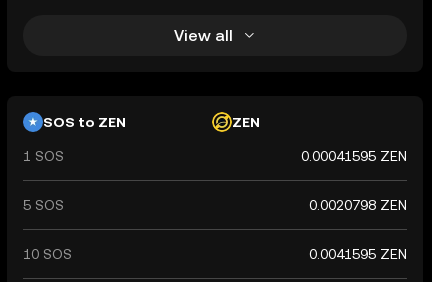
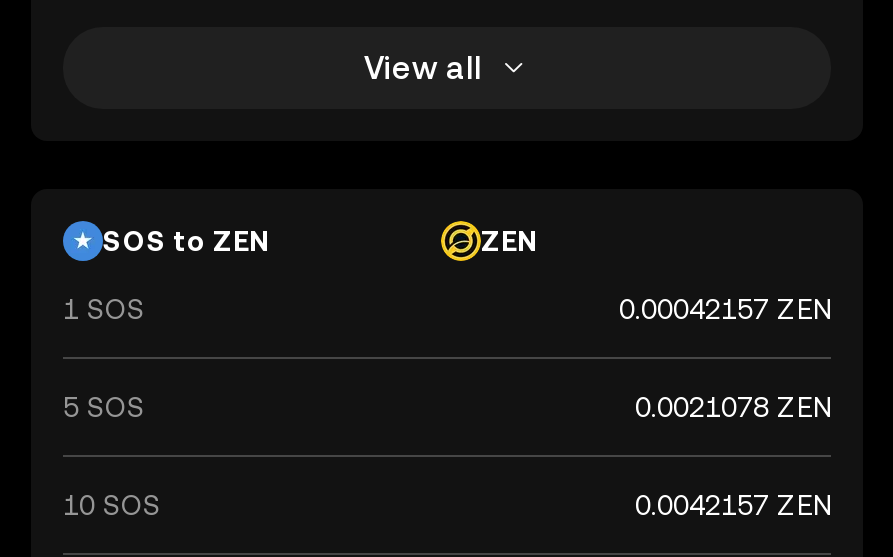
- 0.00041595 ZEN
+ 0.00042157 ZEN

- 0.0020798 ZEN
+ 0.0021078 ZEN

- 0.0041595 ZEN
+ 0.0042157 ZEN
